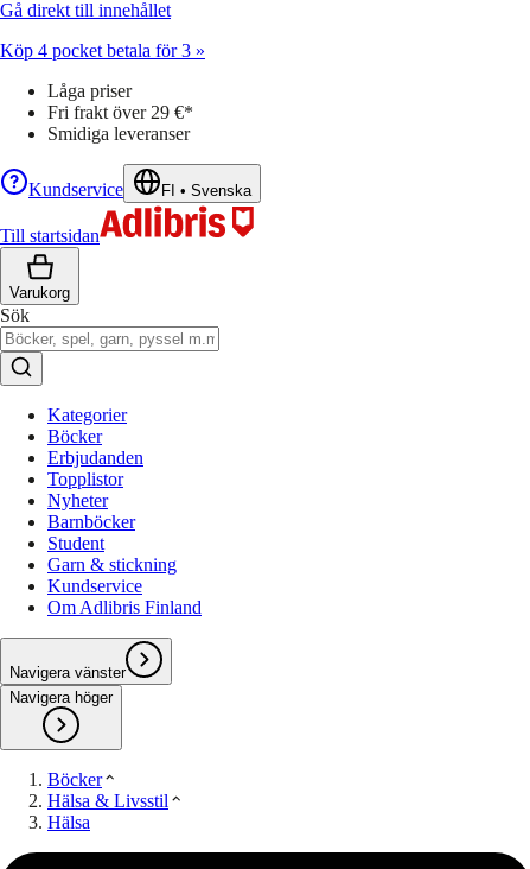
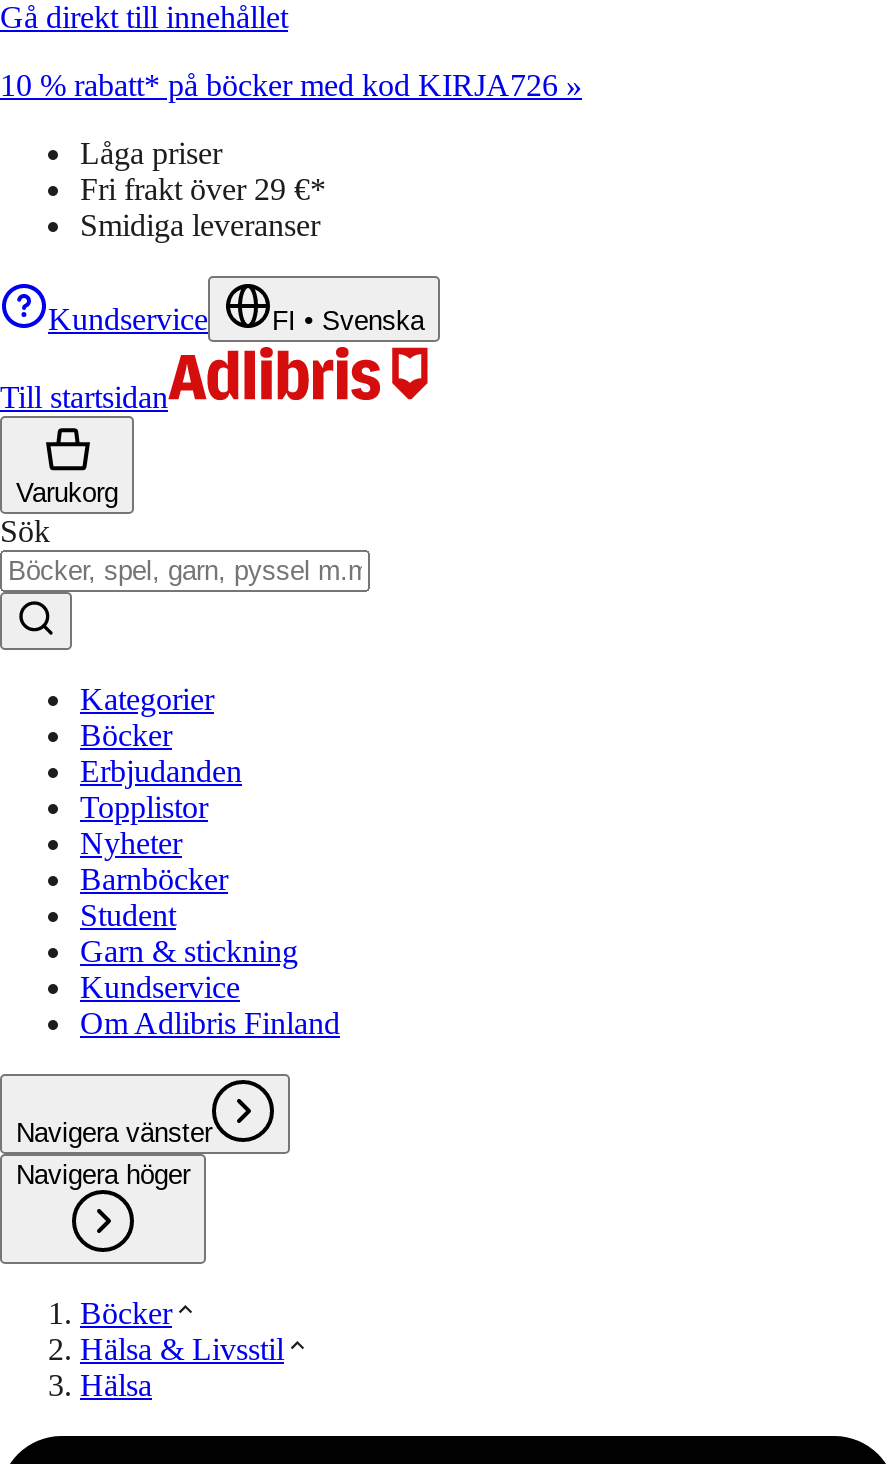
- Köp 4 pocket betala för 3 »
+ 10 % rabatt* på böcker med kod KIRJA726 »
